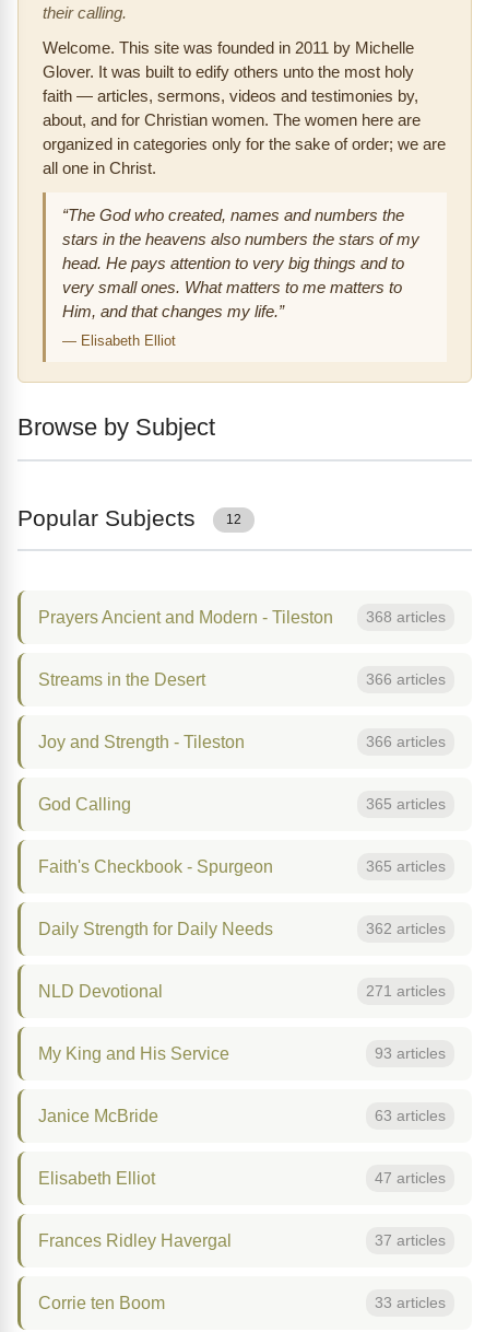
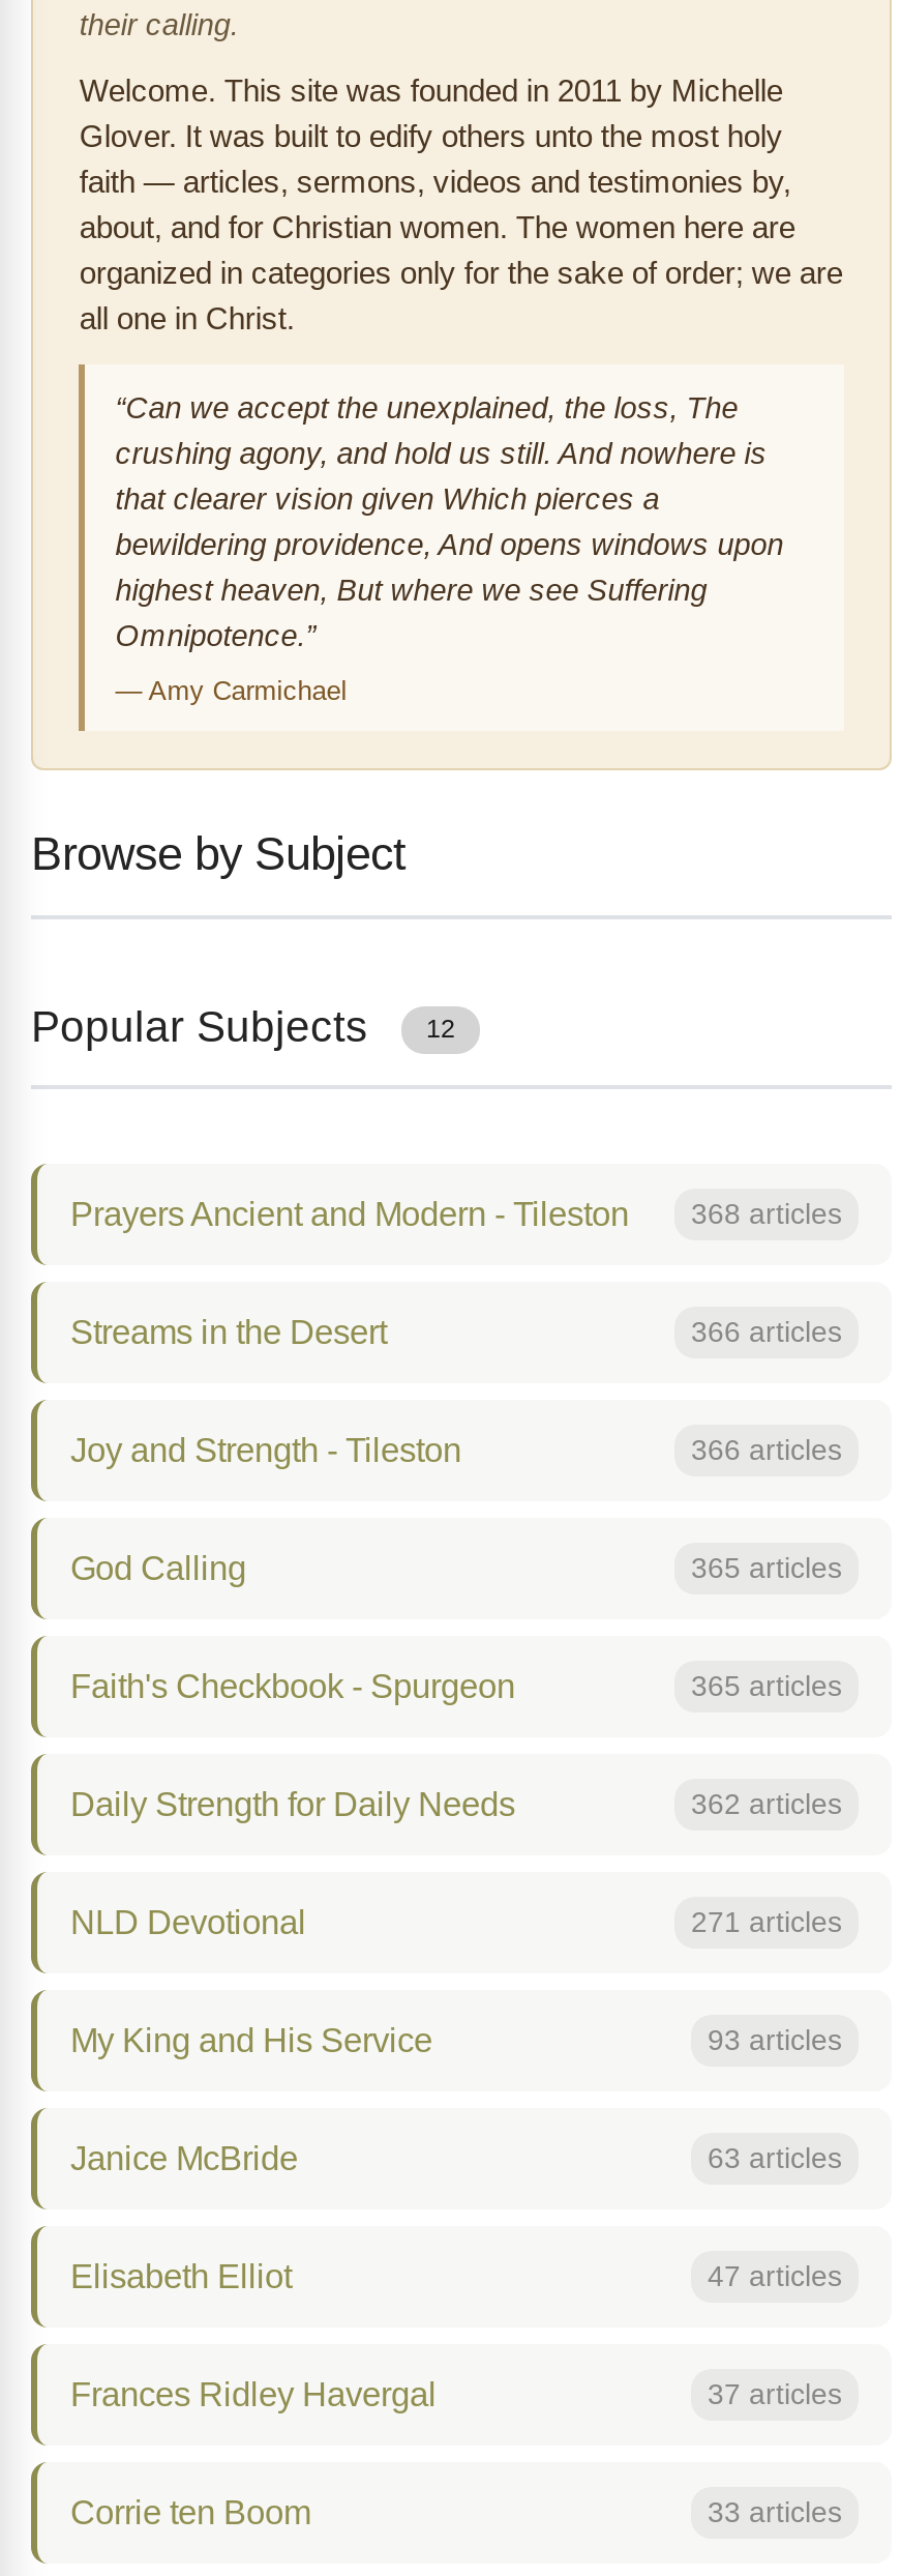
- “The God who created, names and numbers the
- stars in the heavens also numbers the stars of my
- head. He pays attention to very big things and to
- very small ones. What matters to me matters to
- Him, and that changes my life.”
+ “Can we accept the unexplained, the loss, The
+ crushing agony, and hold us still. And nowhere is
+ that clearer vision given Which pierces a
+ bewildering providence, And opens windows upon
+ highest heaven, But where we see Suffering
+ Omnipotence.”

- — Elisabeth Elliot
+ — Amy Carmichael
